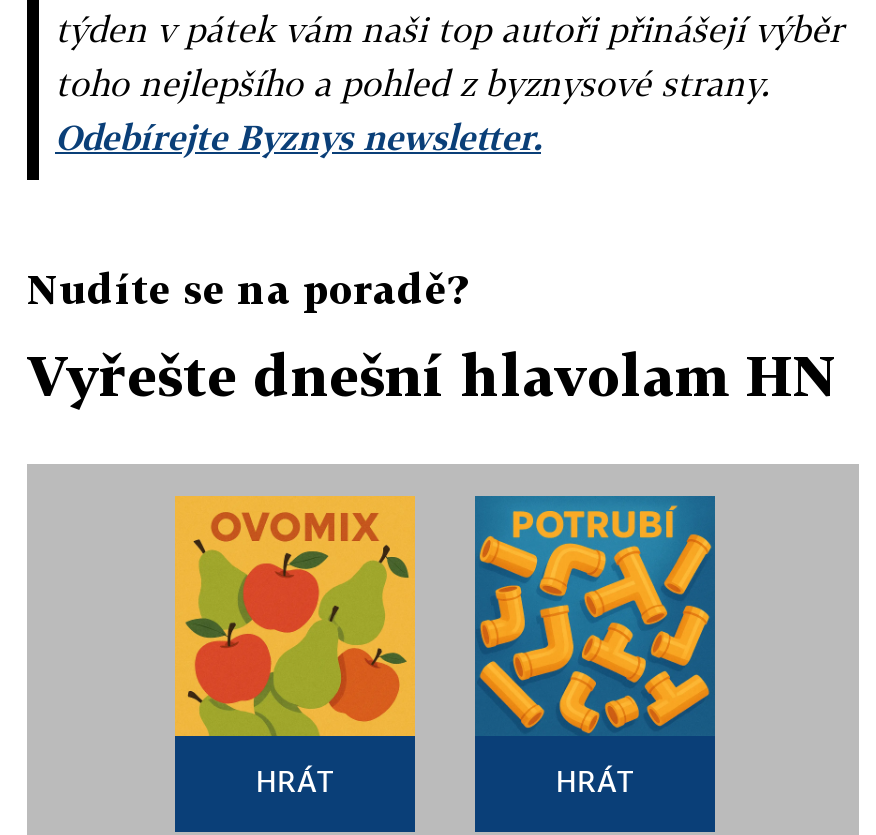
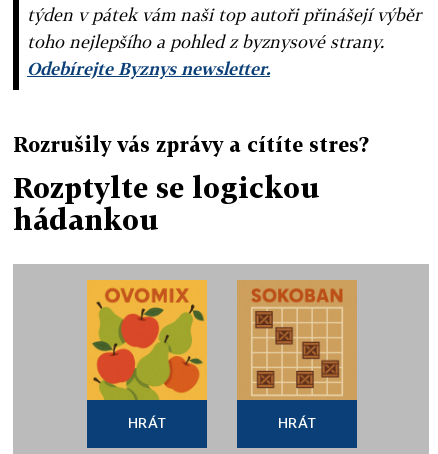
- Nudíte se na poradě?
+ Rozrušily vás zprávy a cítíte stres?

- Vyřešte dnešní hlavolam HN
+ Rozptylte se logickou
+ hádankou

- [image]
+ [image]
